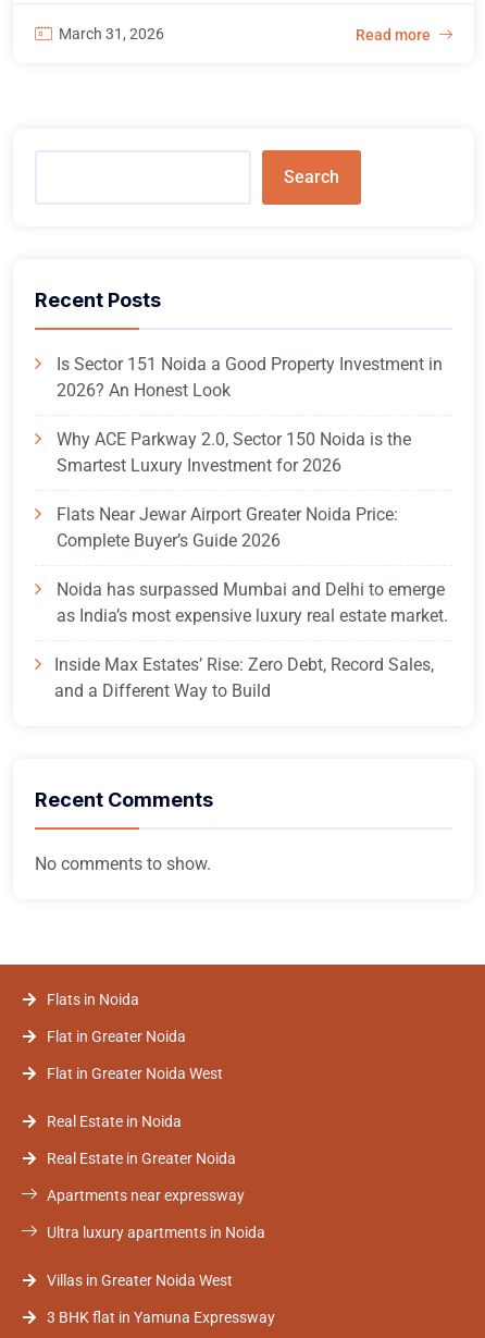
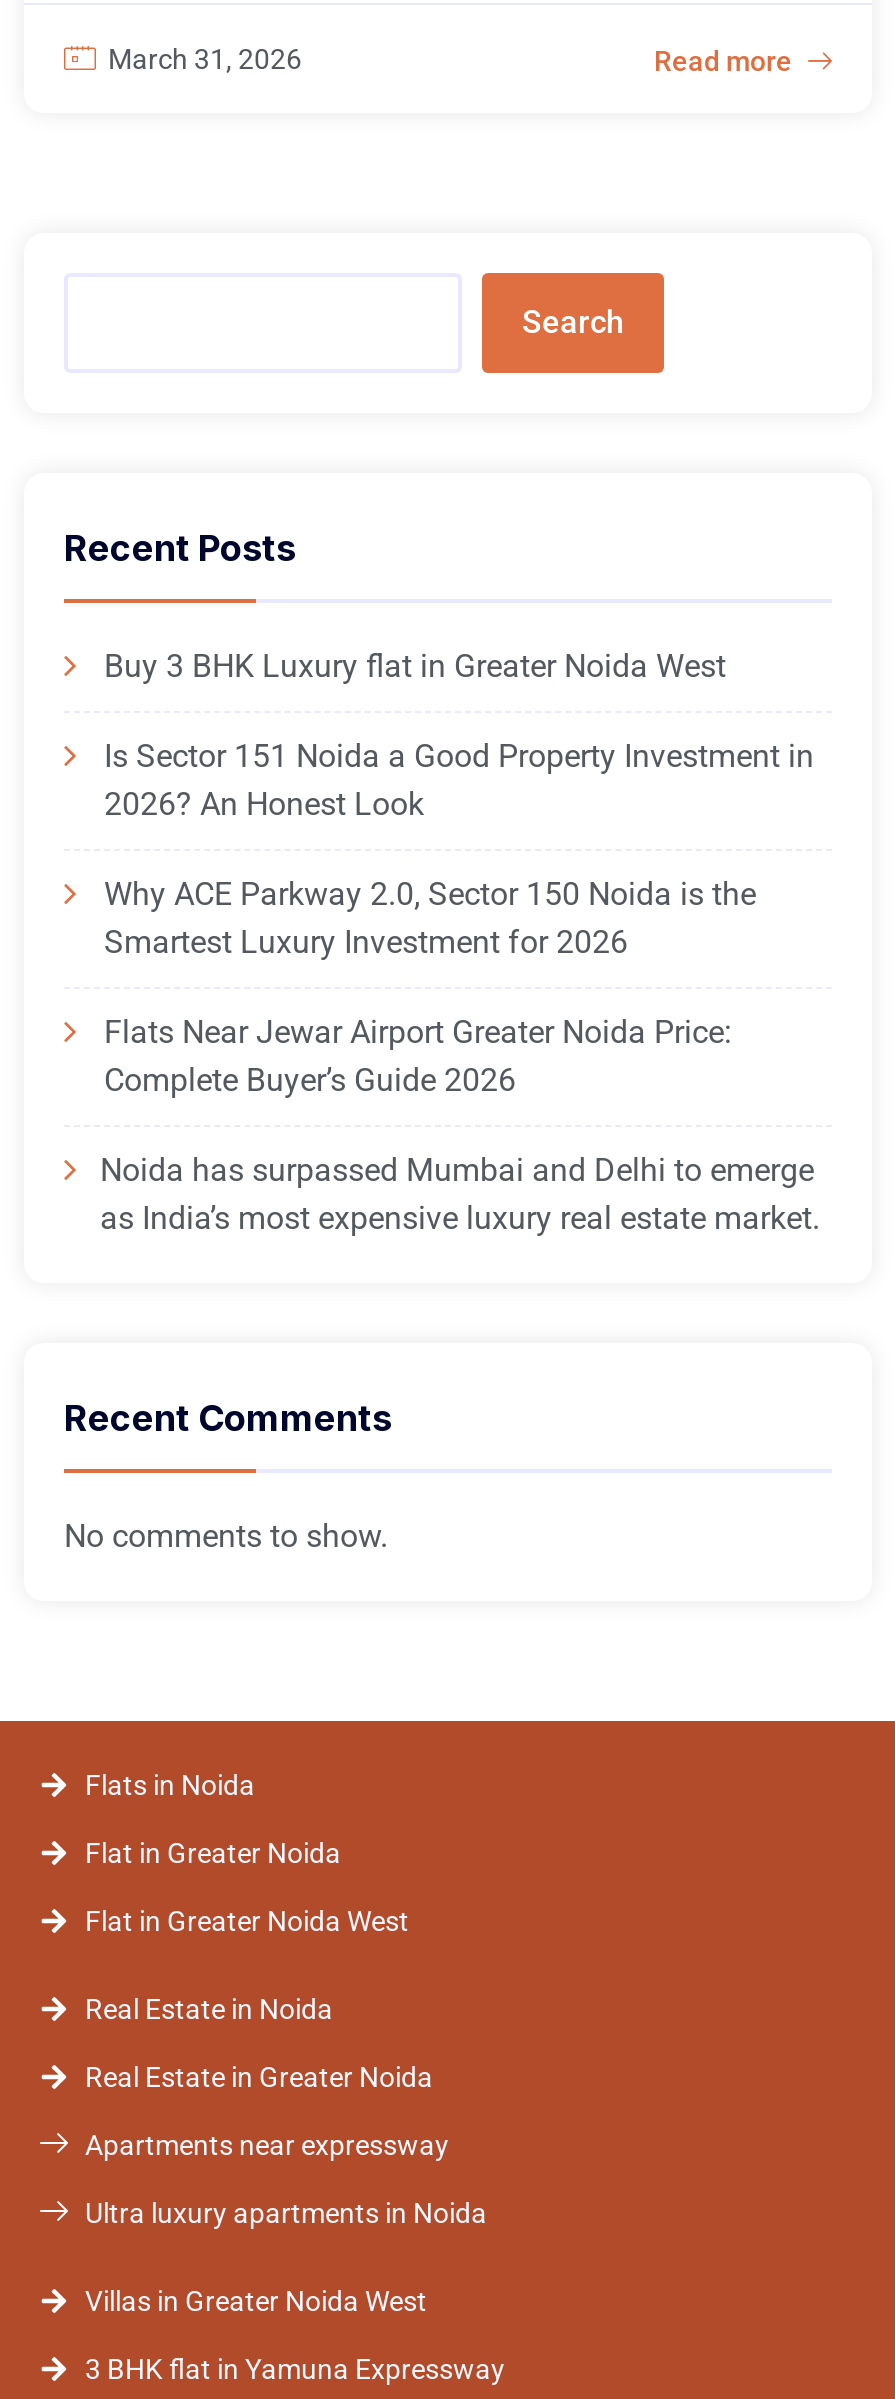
+ Buy 3 BHK Luxury flat in Greater Noida West

moved down: Is Sector 151 Noida a Good Property Investment in | 2026? An Honest Look | Why ACE Parkway 2.0, Sector 150 Noida is the | Smartest Luxury Investment for 2026 | Flats Near Jewar Airport Greater Noida Price: | Complete Buyer’s Guide 2026 | Noida has surpassed Mumbai and Delhi to emerge | as India’s most expensive luxury real estate market.

- Inside Max Estates’ Rise: Zero Debt, Record Sales,
- and a Different Way to Build
